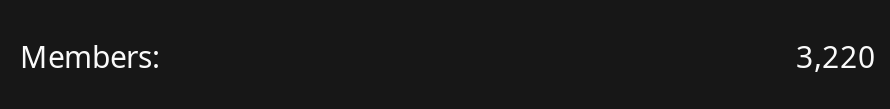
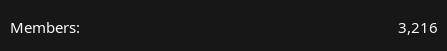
- 3,220
+ 3,216
